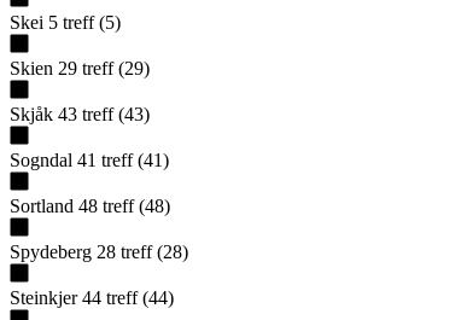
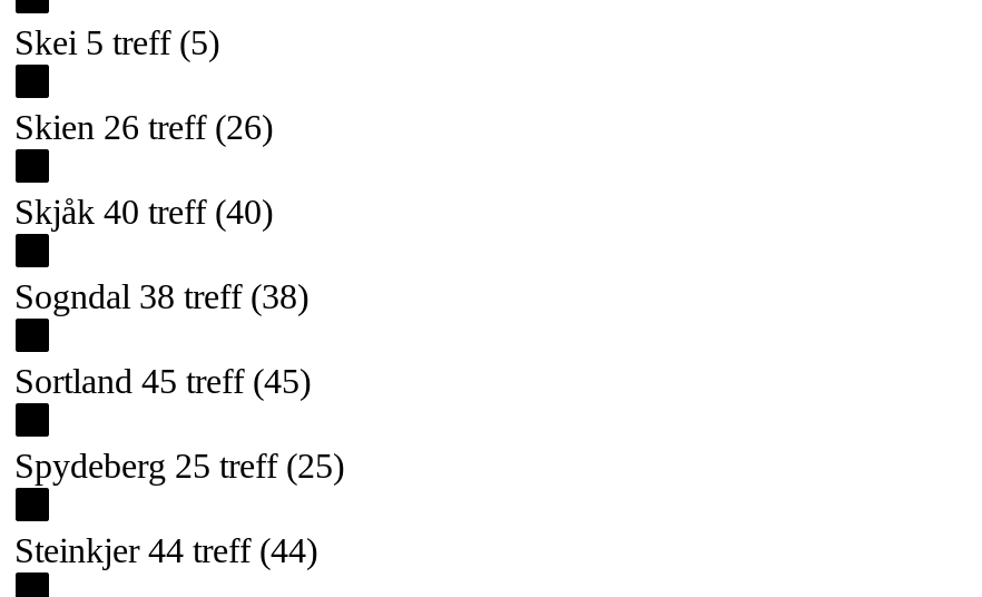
- Skien 29 treff (29)
+ Skien 26 treff (26)

- Skjåk 43 treff (43)
+ Skjåk 40 treff (40)

- Sogndal 41 treff (41)
+ Sogndal 38 treff (38)

- Sortland 48 treff (48)
+ Sortland 45 treff (45)

- Spydeberg 28 treff (28)
+ Spydeberg 25 treff (25)
